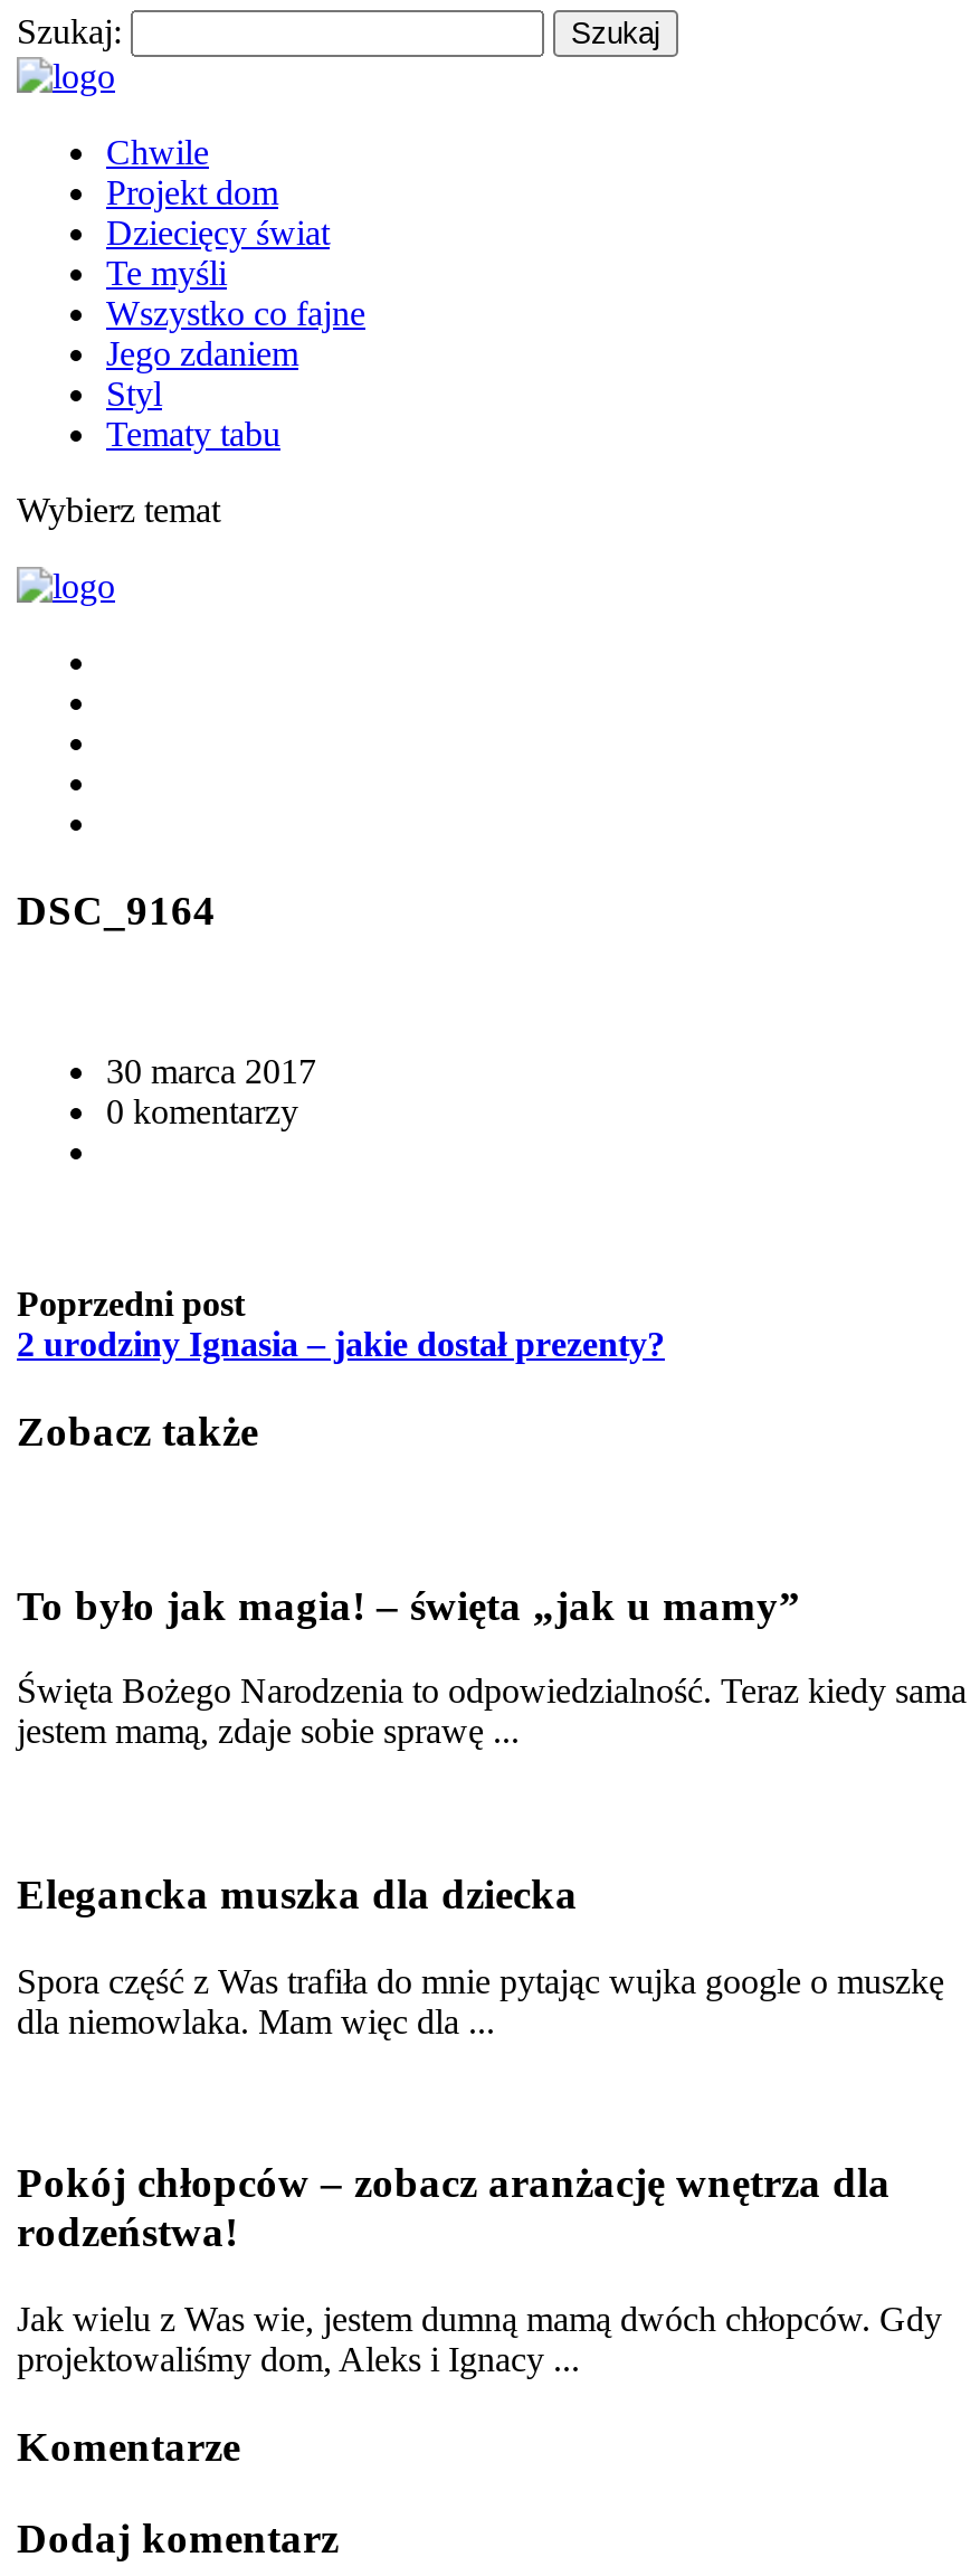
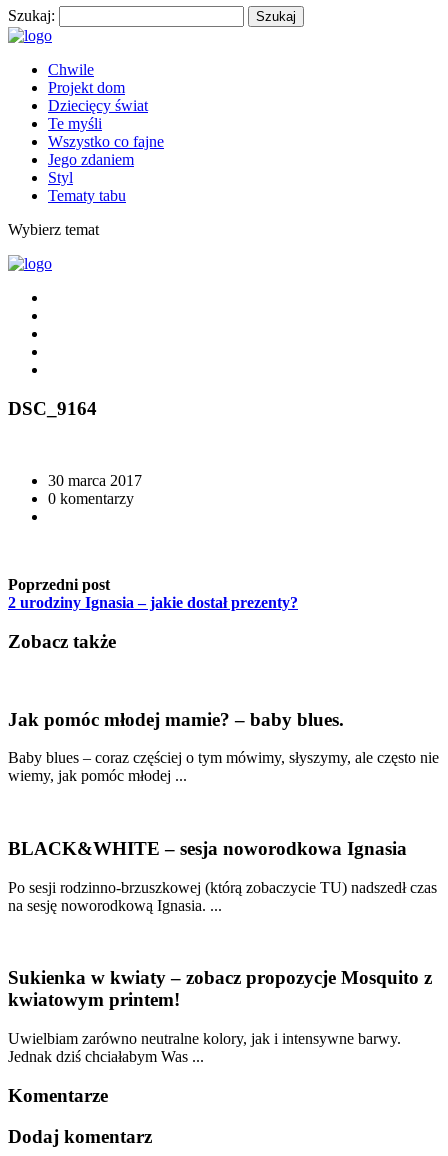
- To było jak magia! – święta „jak u mamy”
+ Jak pomóc młodej mamie? – baby blues.

- Święta Bożego Narodzenia to odpowiedzialność. Teraz kiedy sama
- jestem mamą, zdaje sobie sprawę ...
+ Baby blues – coraz częściej o tym mówimy, słyszymy, ale często nie
+ wiemy, jak pomóc młodej ...

- Elegancka muszka dla dziecka
+ BLACK&WHITE – sesja noworodkowa Ignasia

- Spora część z Was trafiła do mnie pytając wujka google o muszkę
- dla niemowlaka. Mam więc dla ...
+ Po sesji rodzinno-brzuszkowej (którą zobaczycie TU) nadszedł czas
+ na sesję noworodkową Ignasia. ...

- Pokój chłopców – zobacz aranżację wnętrza dla
- rodzeństwa!
+ Sukienka w kwiaty – zobacz propozycje Mosquito z
+ kwiatowym printem!

- Jak wielu z Was wie, jestem dumną mamą dwóch chłopców. Gdy
- projektowaliśmy dom, Aleks i Ignacy ...
+ Uwielbiam zarówno neutralne kolory, jak i intensywne barwy.
+ Jednak dziś chciałabym Was ...
